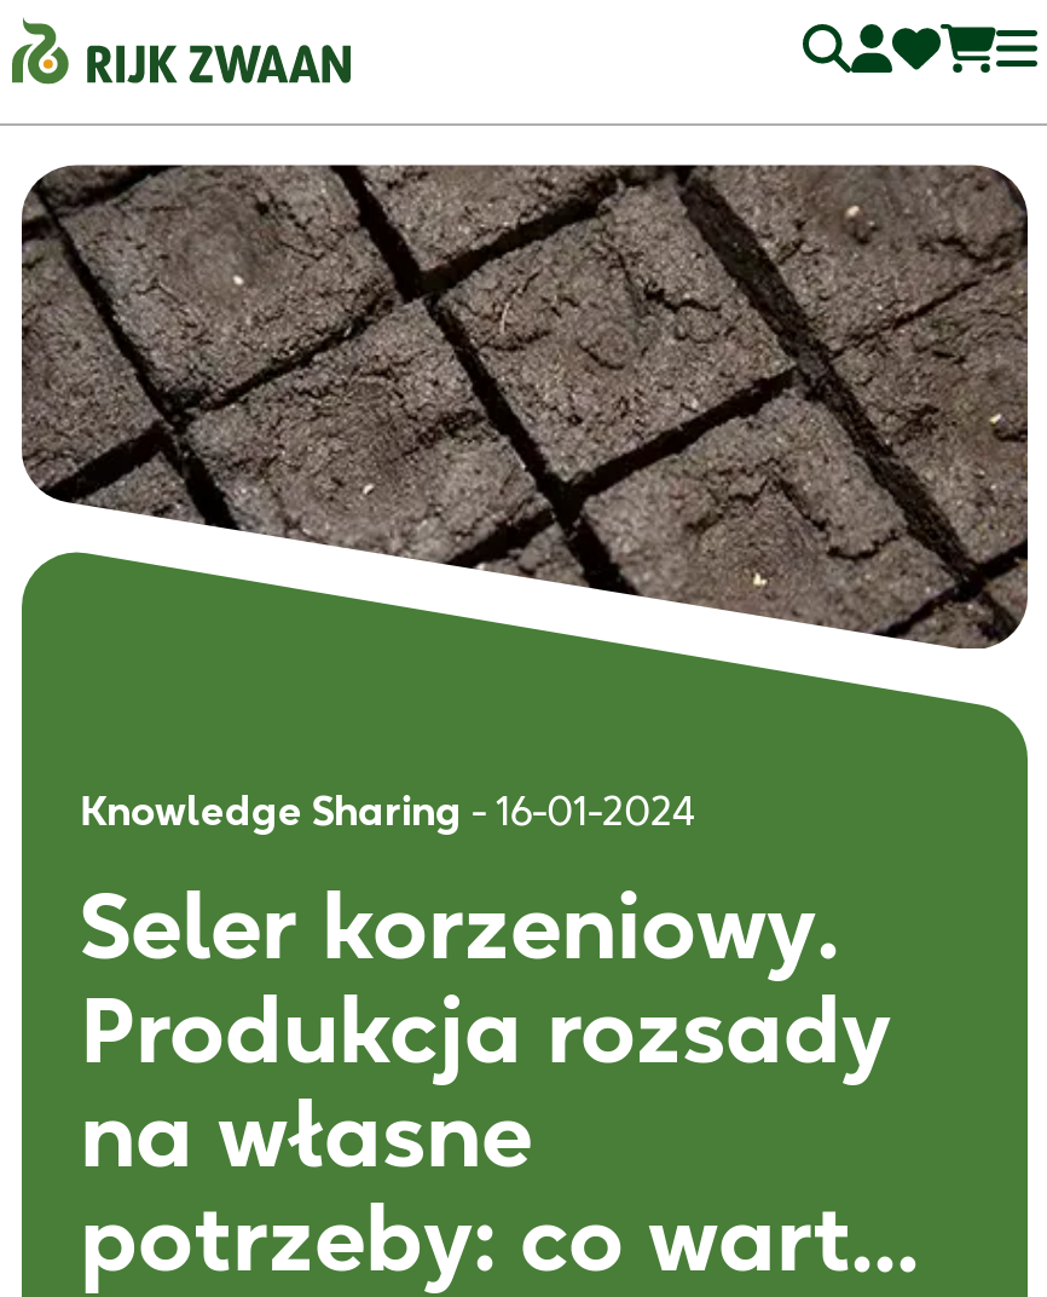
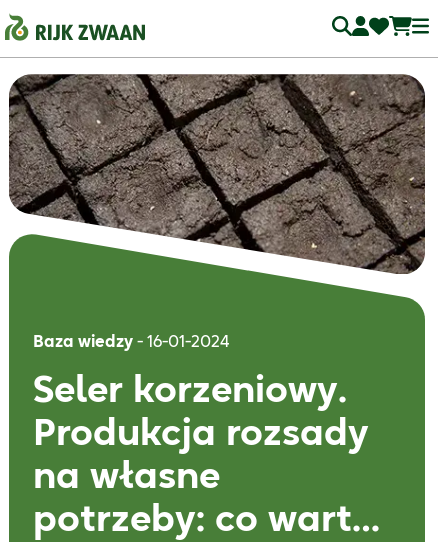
- Knowledge Sharing - 16-01-2024
+ Baza wiedzy - 16-01-2024
